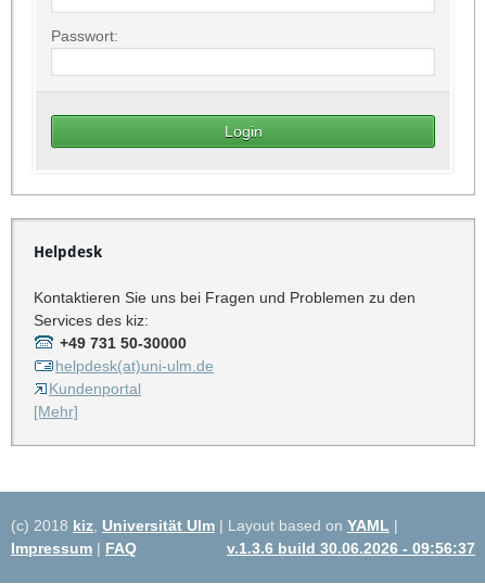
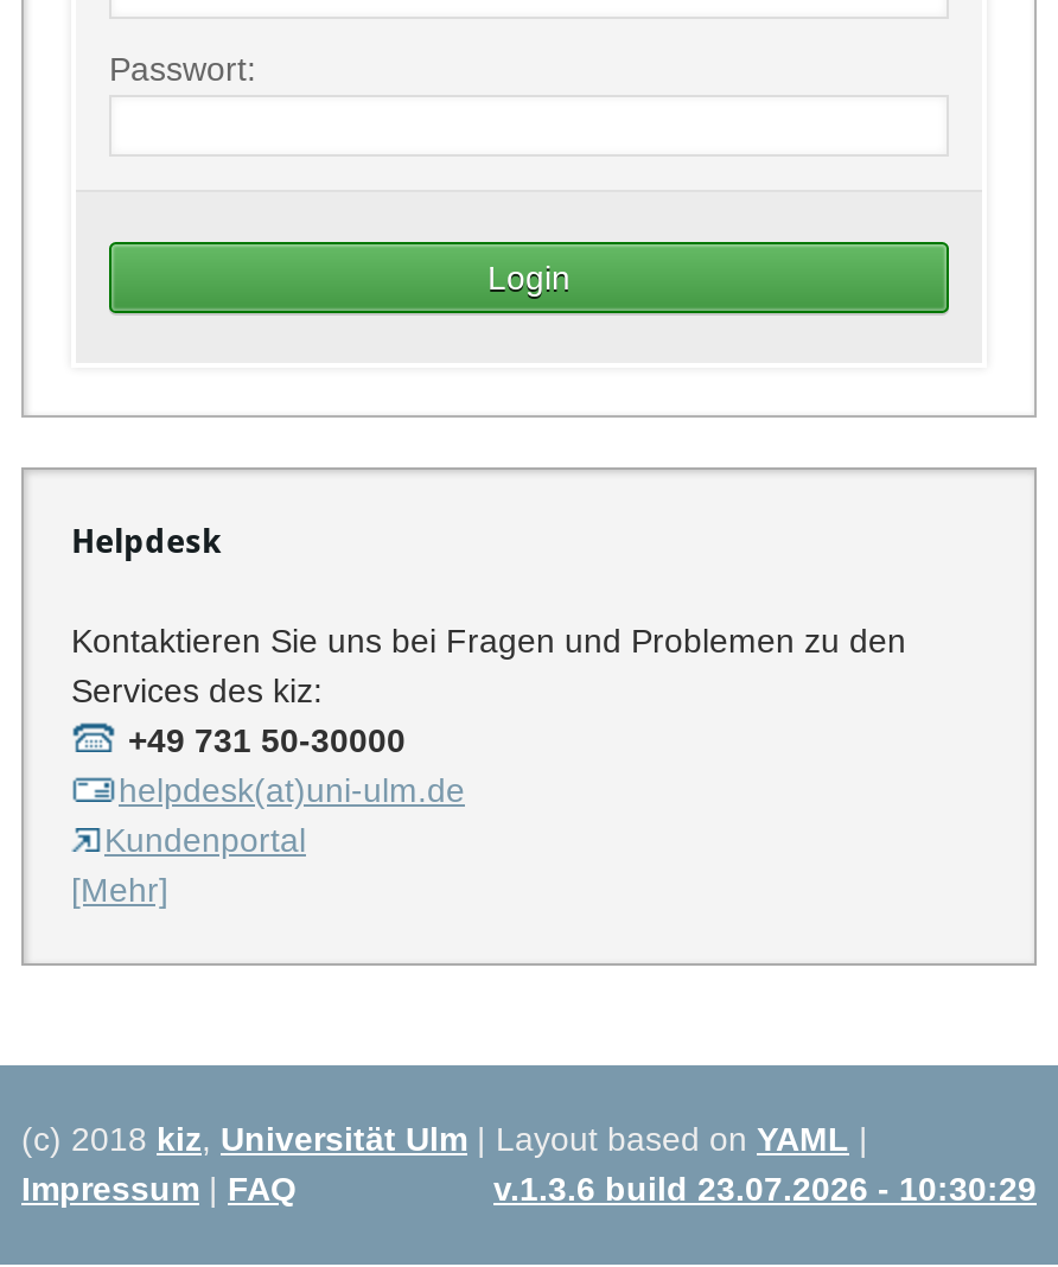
- v.1.3.6 build 30.06.2026 - 09:56:37
+ v.1.3.6 build 23.07.2026 - 10:30:29
